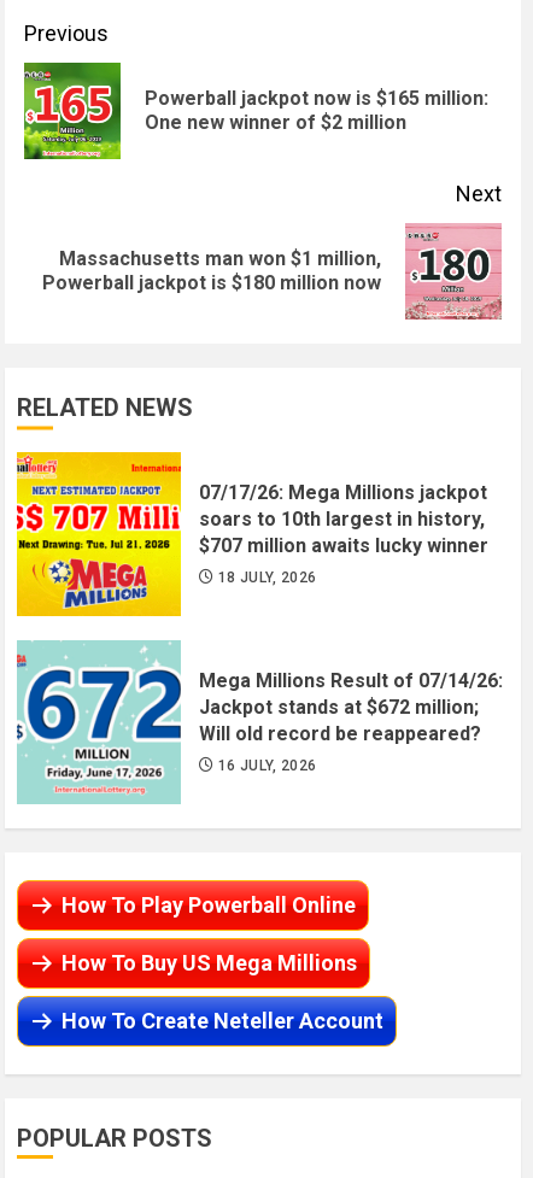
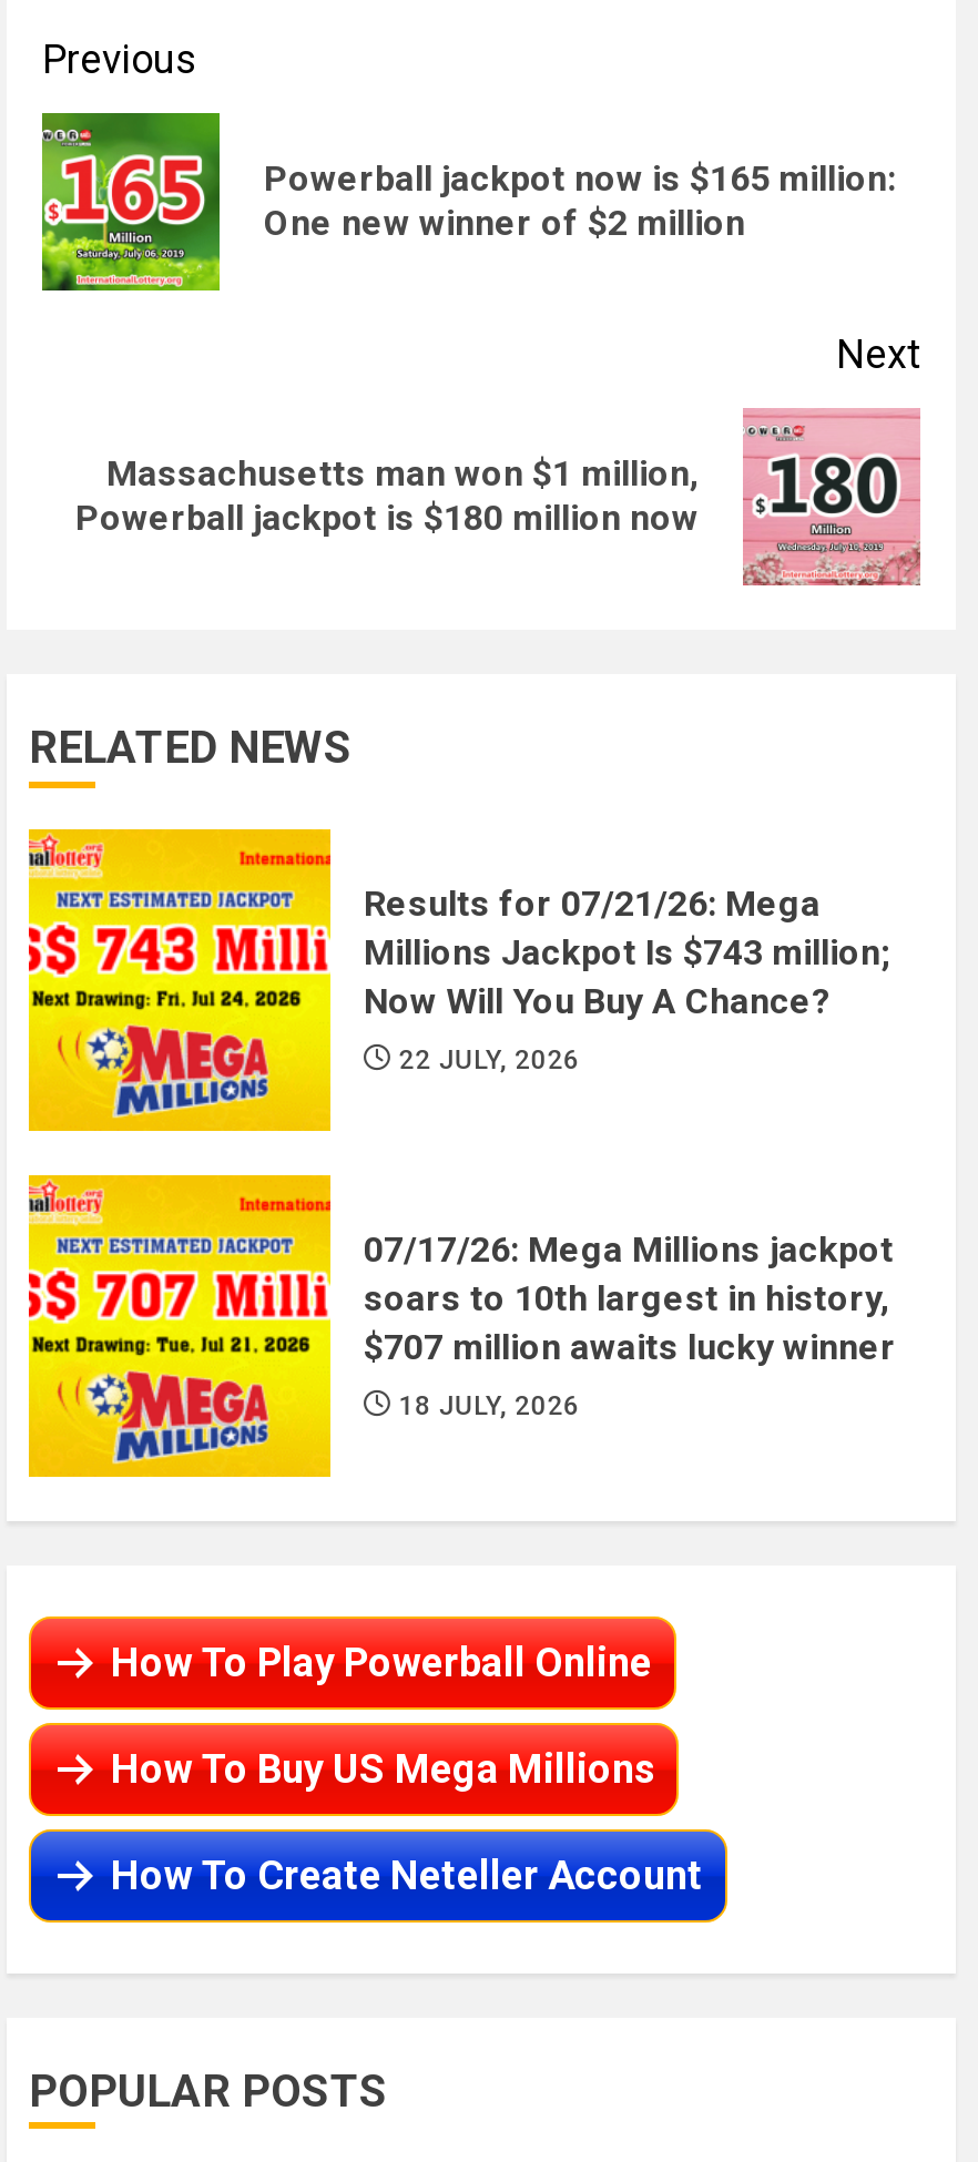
+ [image]

+ Results for 07/21/26: Mega
+ Millions Jackpot Is $743 million;
+ Now Will You Buy A Chance?
+ 22 JULY, 2026

moved down: [image] | 07/17/26: Mega Millions jackpot | soars to 10th largest in history, | $707 million awaits lucky winner | 18 JULY, 2026

- [image]
- Mega Millions Result of 07/14/26:
- Jackpot stands at $672 million;
- Will old record be reappeared?
- 16 JULY, 2026
